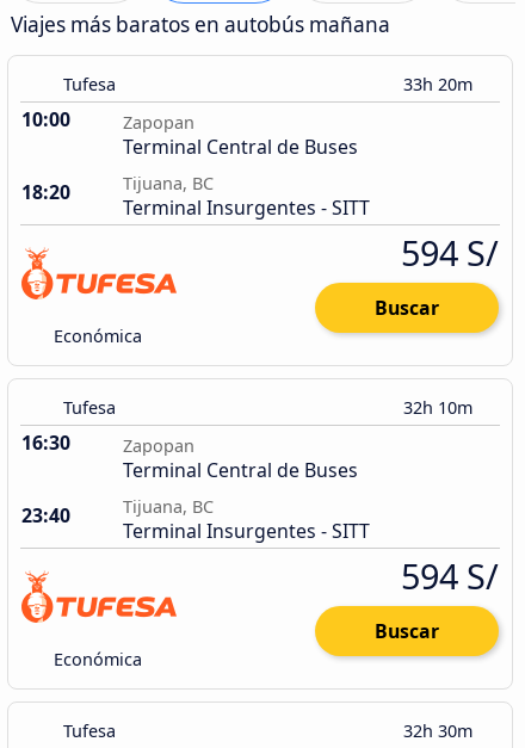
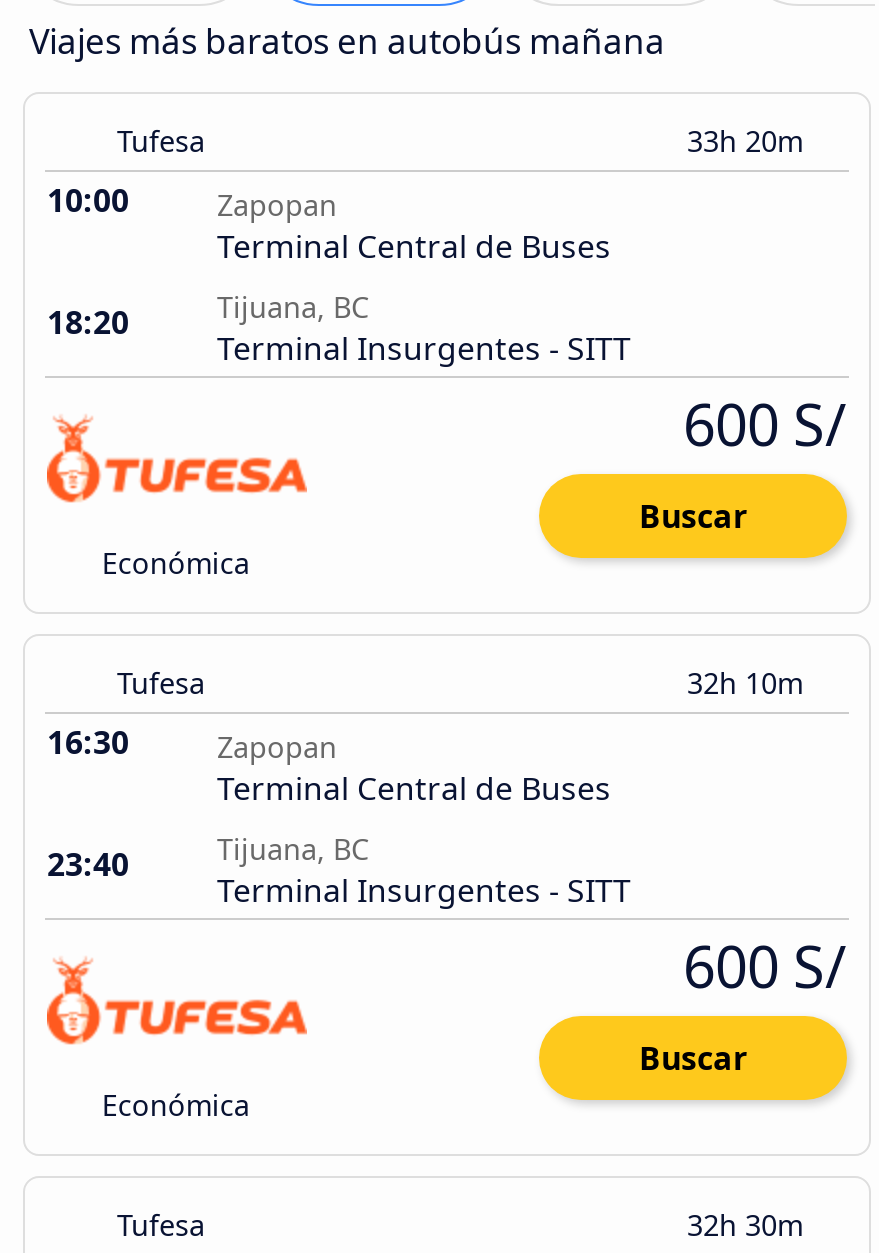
- 594 S/
+ 600 S/

- 594 S/
+ 600 S/
